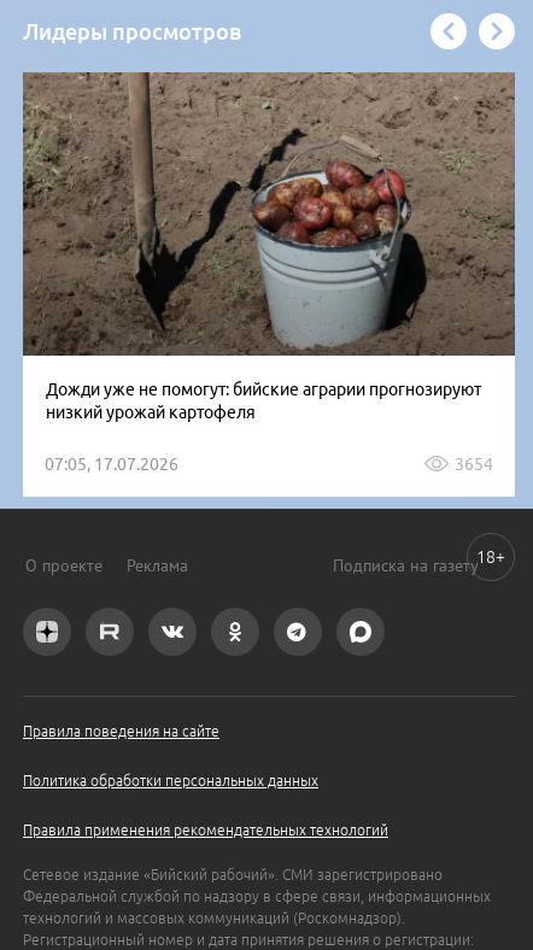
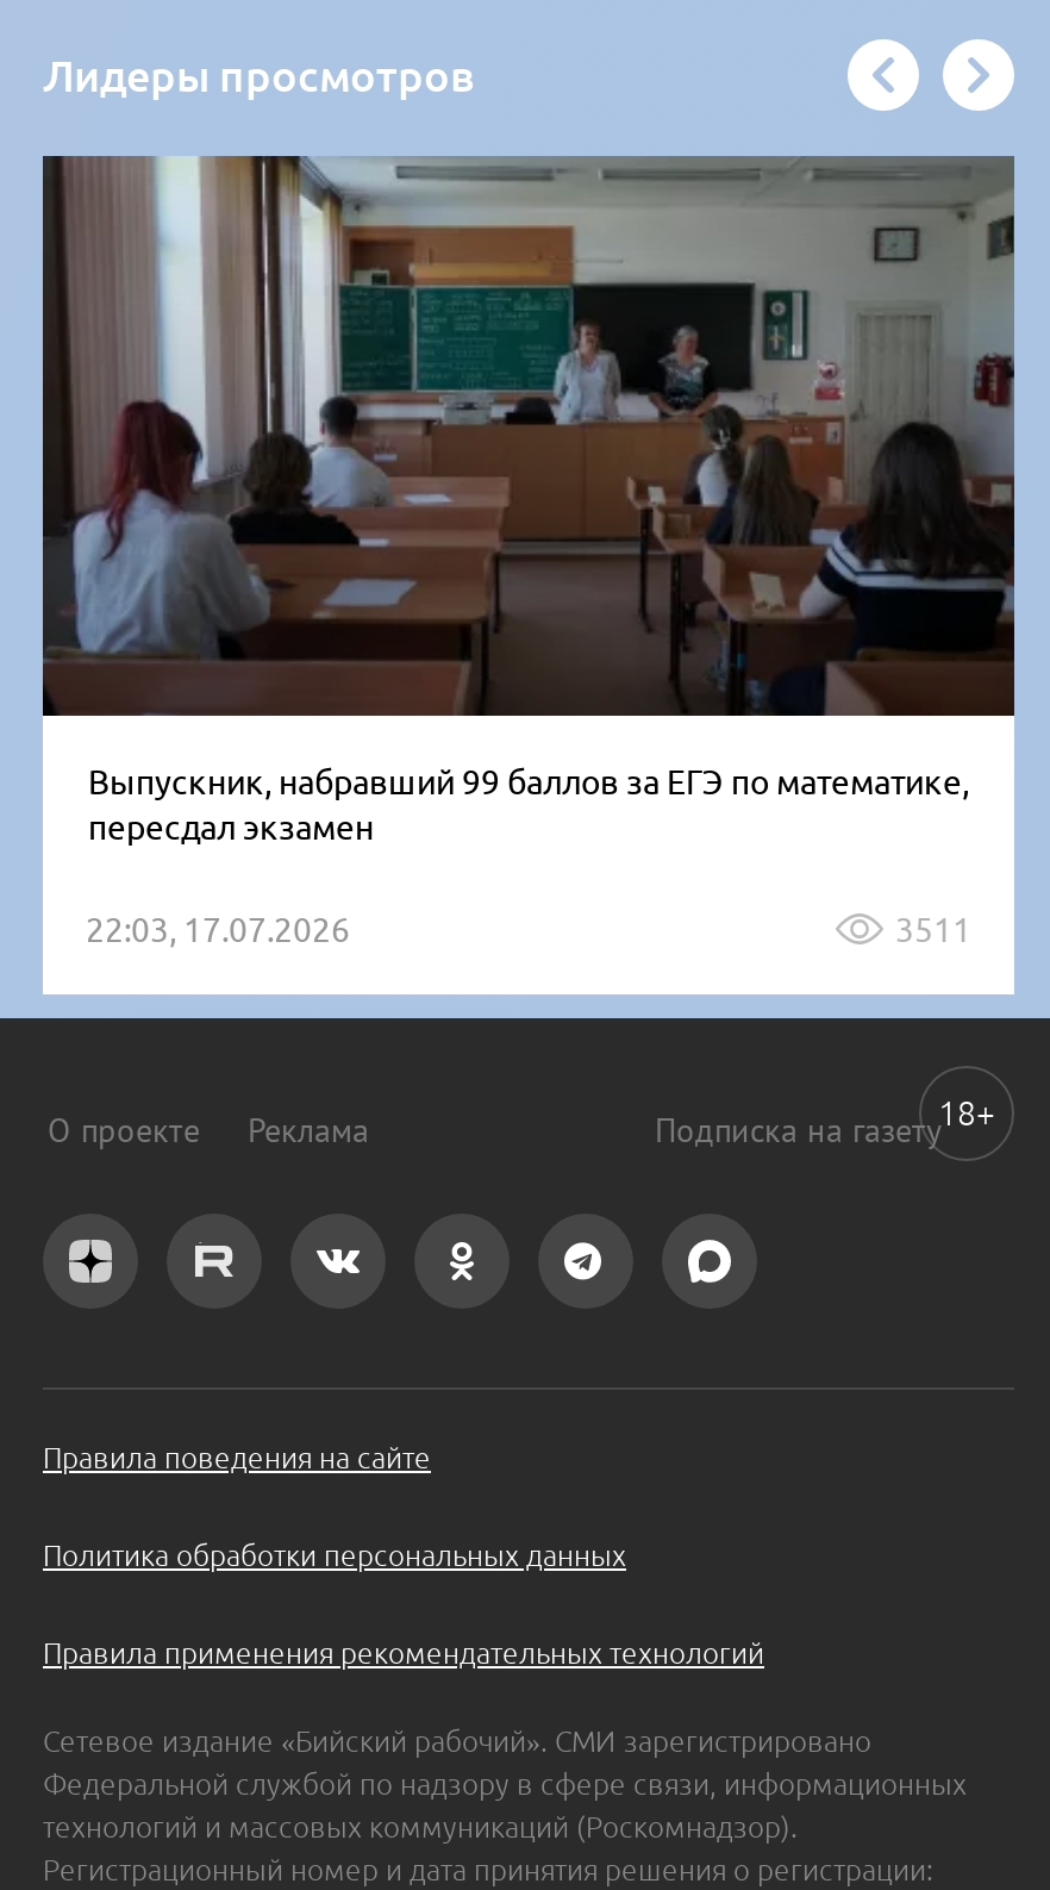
- [image]
- Дожди уже не помогут: бийские аграрии прогнозируют
- низкий урожай картофеля
+ [image]
+ Выпускник, набравший 99 баллов за ЕГЭ по математике,
+ пересдал экзамен

- 07:05, 17.07.2026
- 3654
+ 22:03, 17.07.2026
+ 3511
